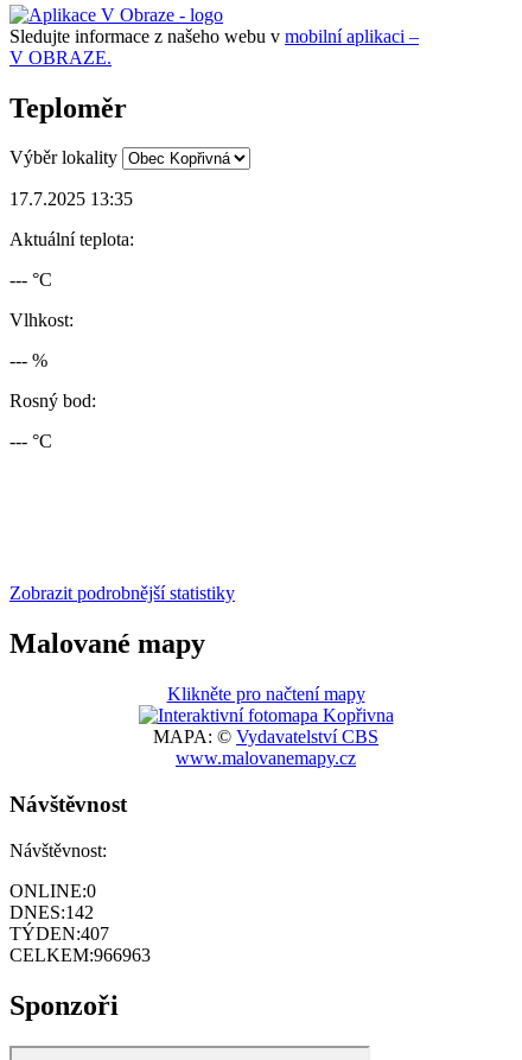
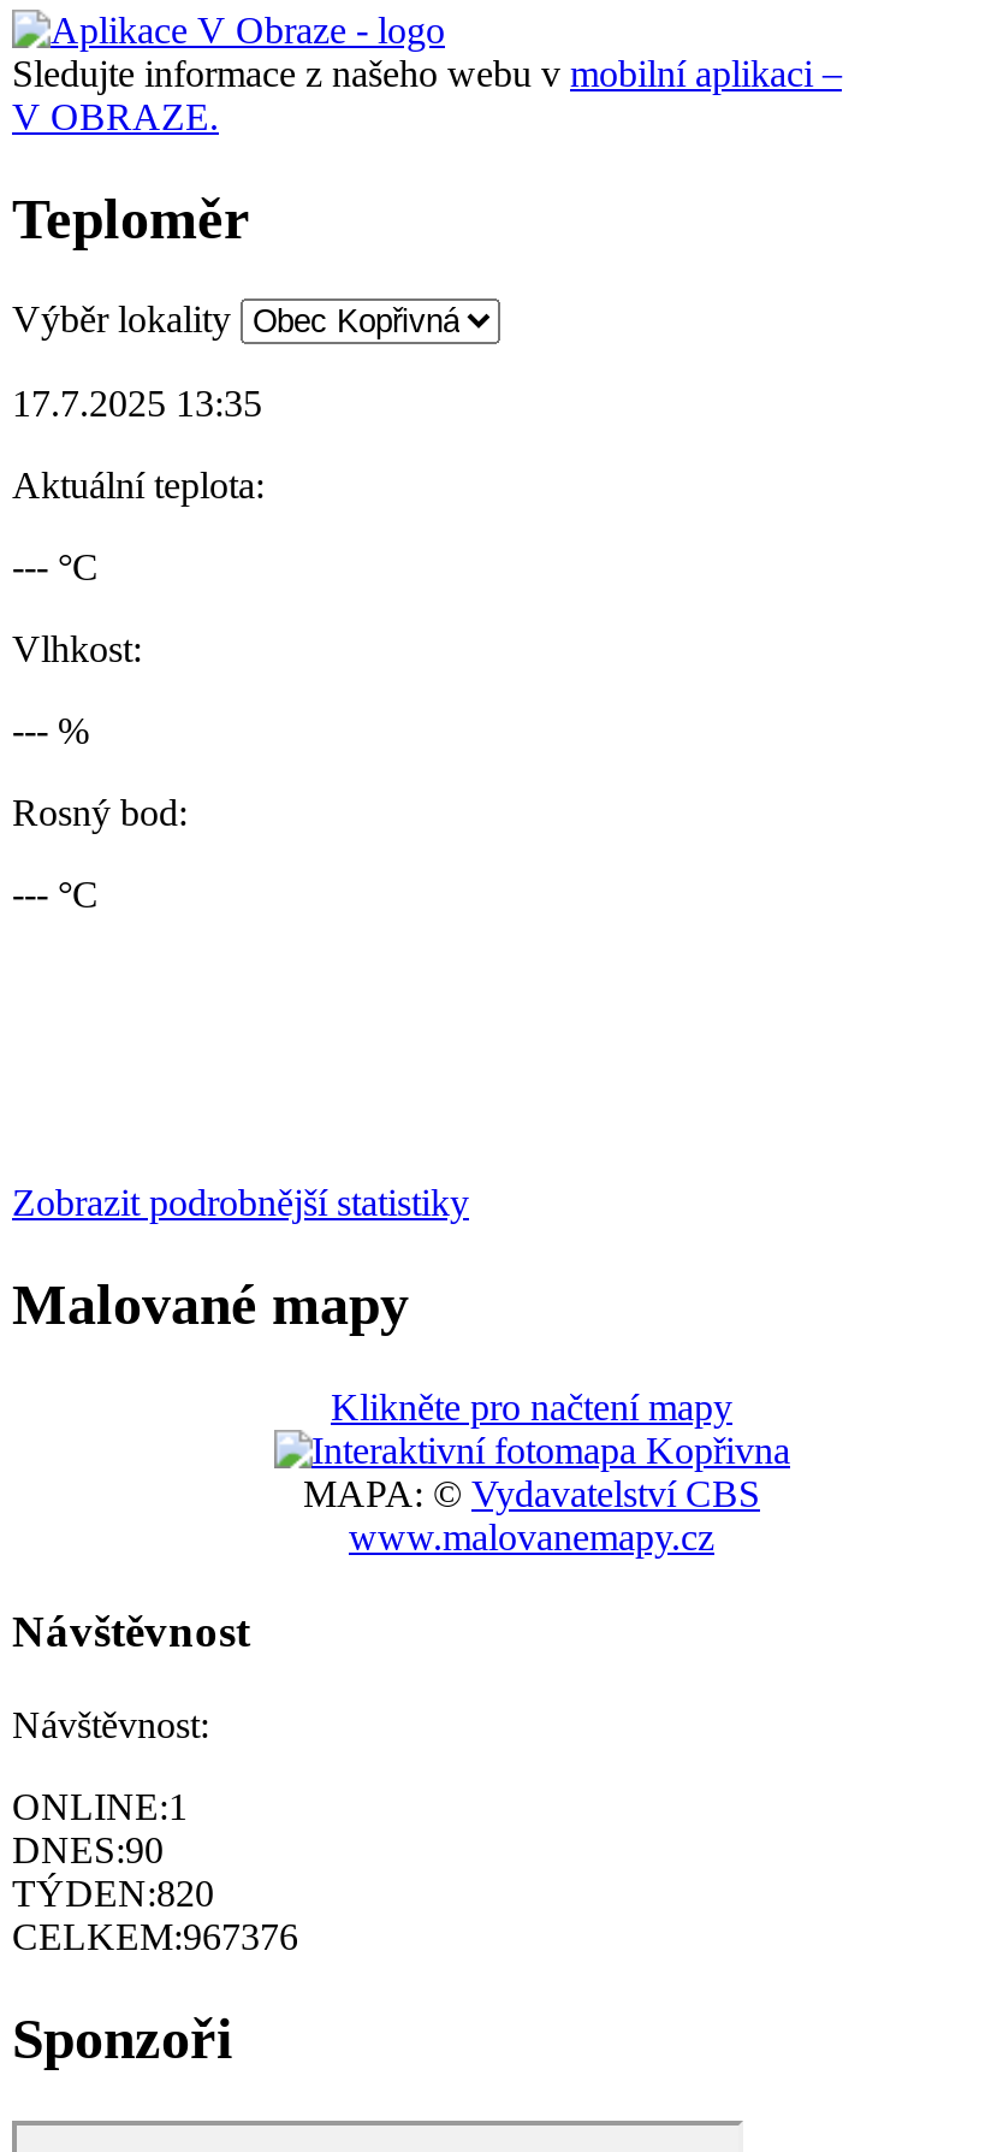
- ONLINE:0
+ ONLINE:1

- DNES:142
+ DNES:90

- TÝDEN:407
+ TÝDEN:820

- CELKEM:966963
+ CELKEM:967376
